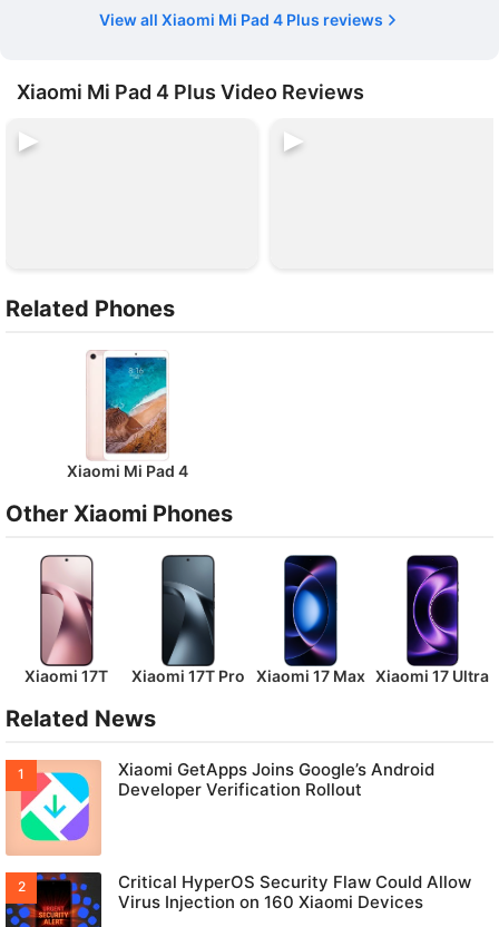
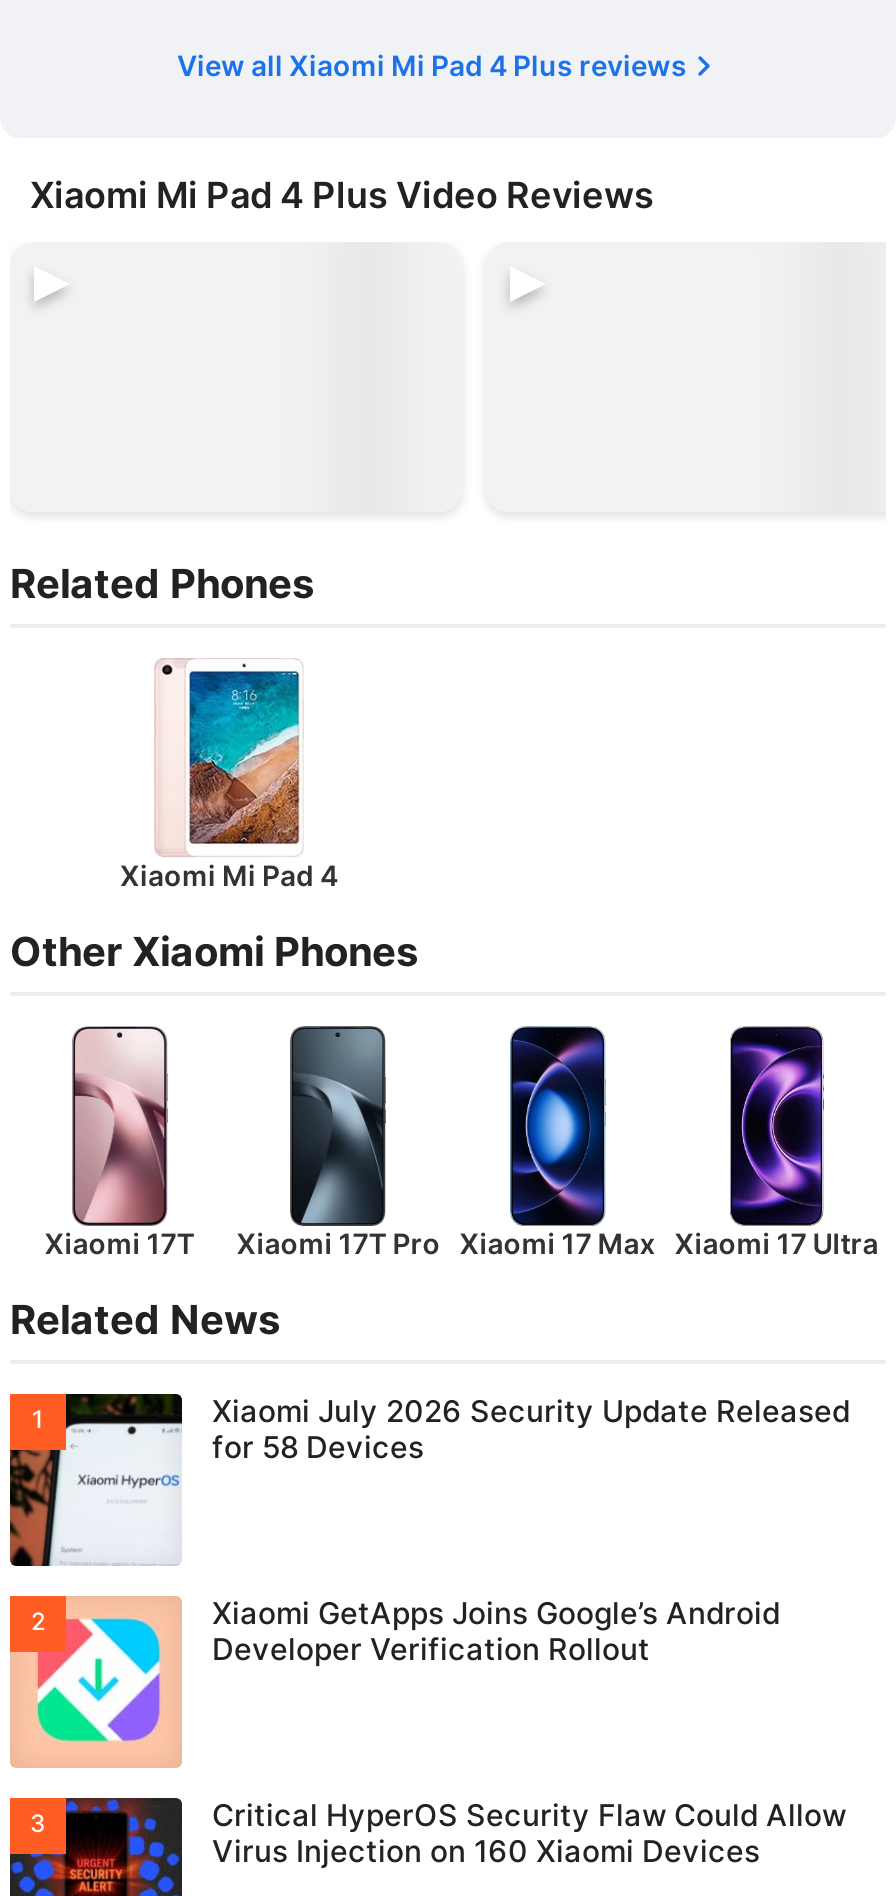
+ [image]
+ Xiaomi July 2026 Security Update Released
+ for 58 Devices
